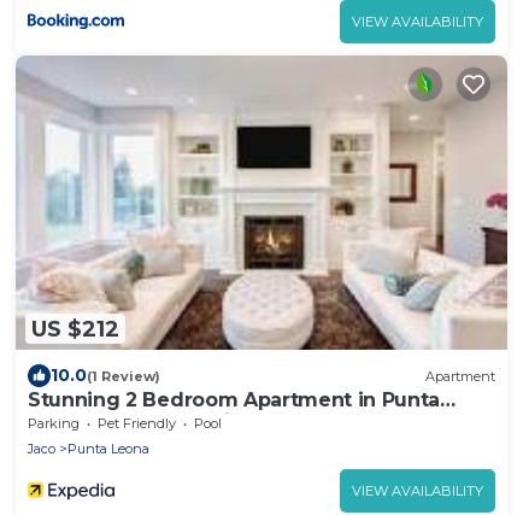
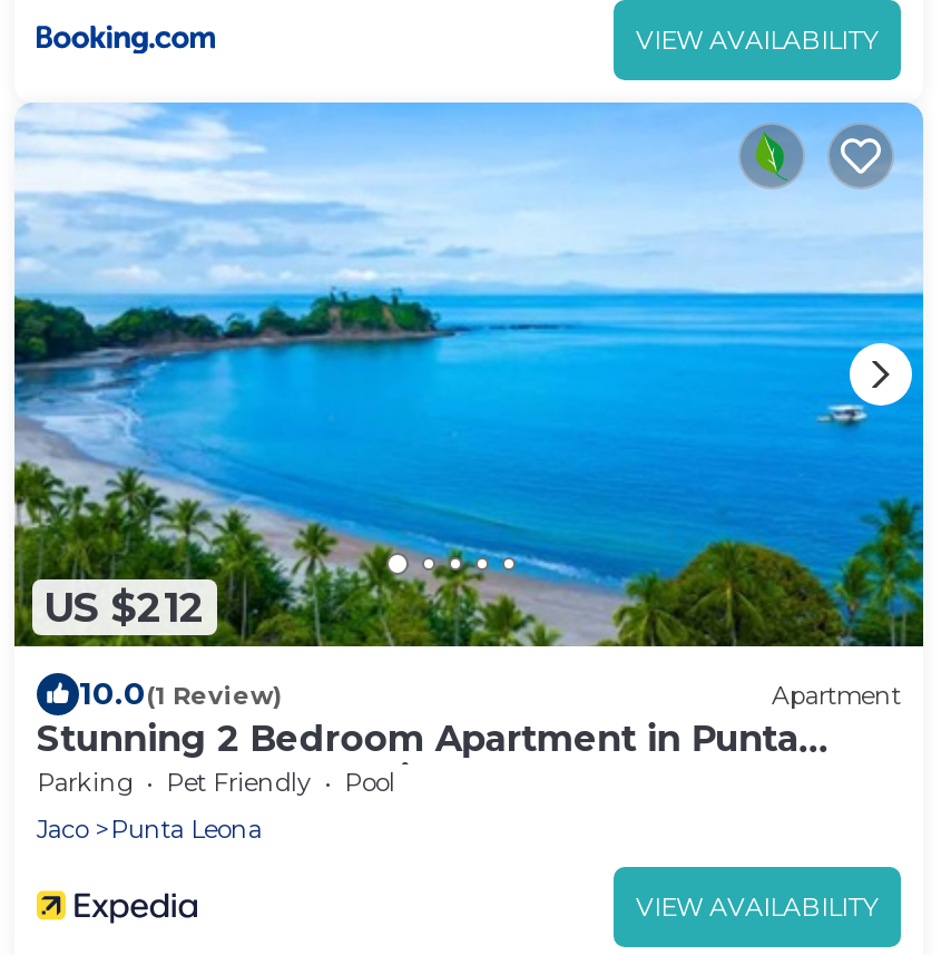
- [image]
+ [image]
